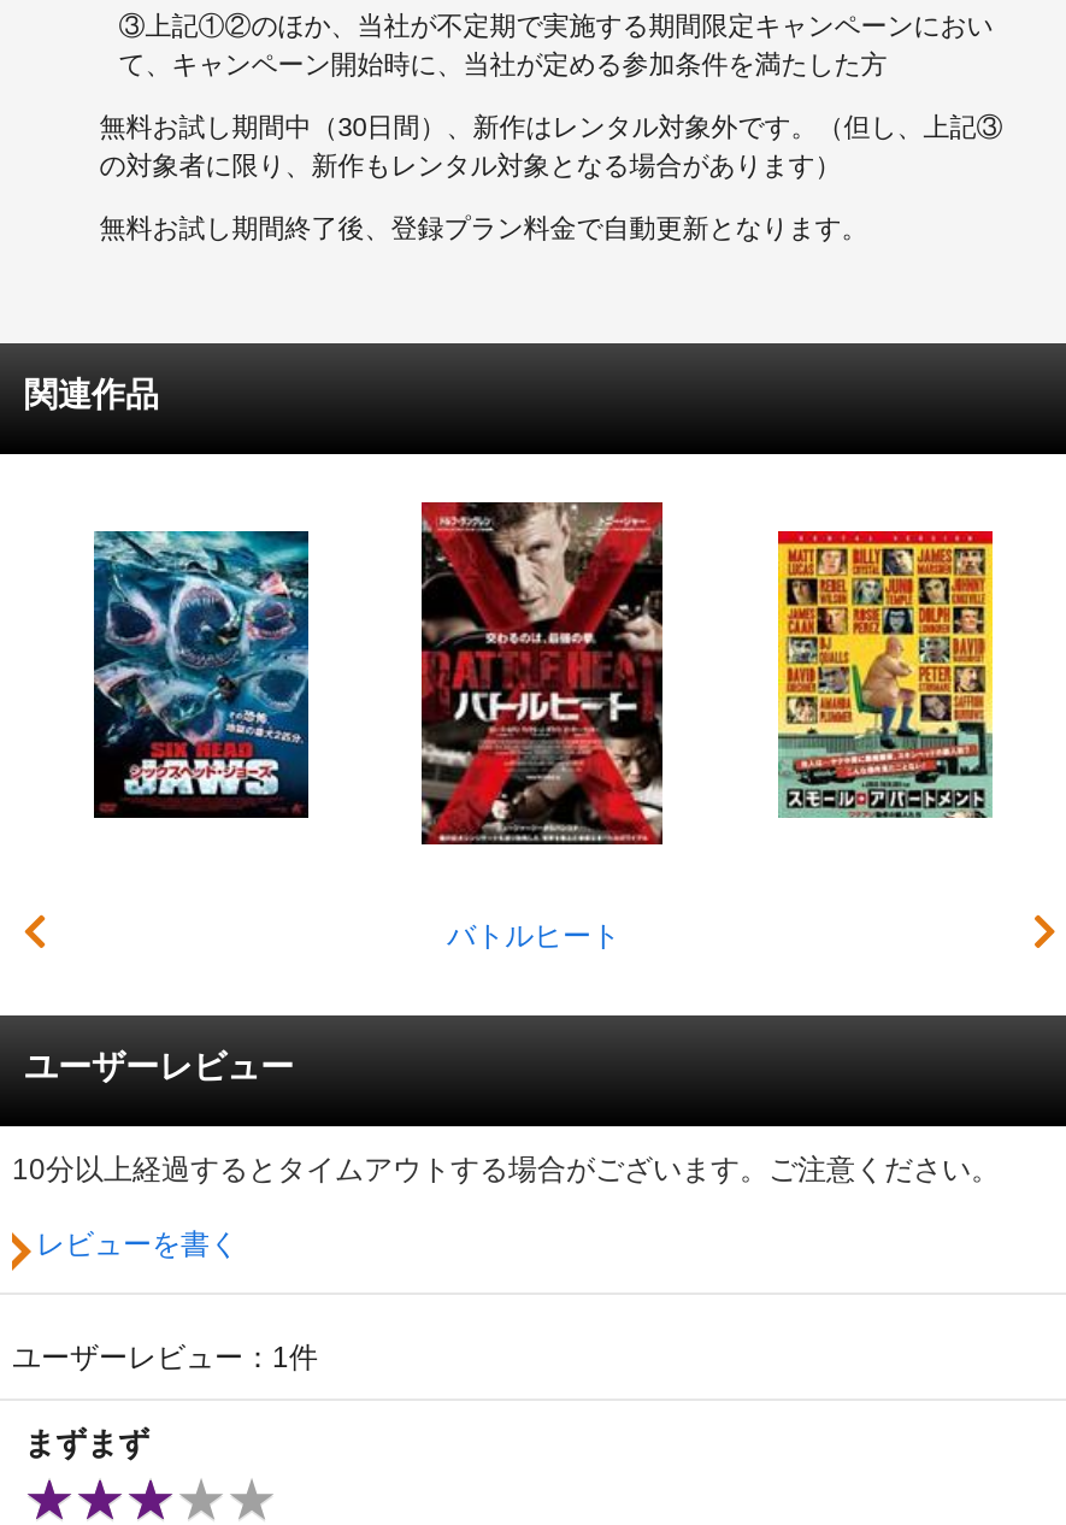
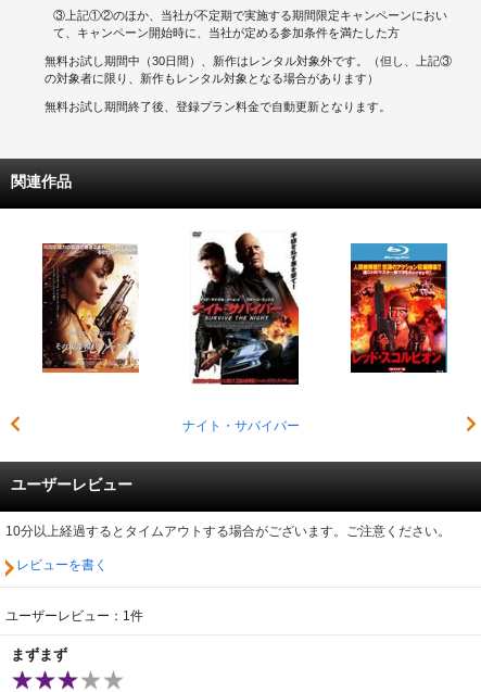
- [image]
- バトルヒート
+ [image]
+ ナイト・サバイバー

- [image]
+ [image]

- [image]
+ [image]
